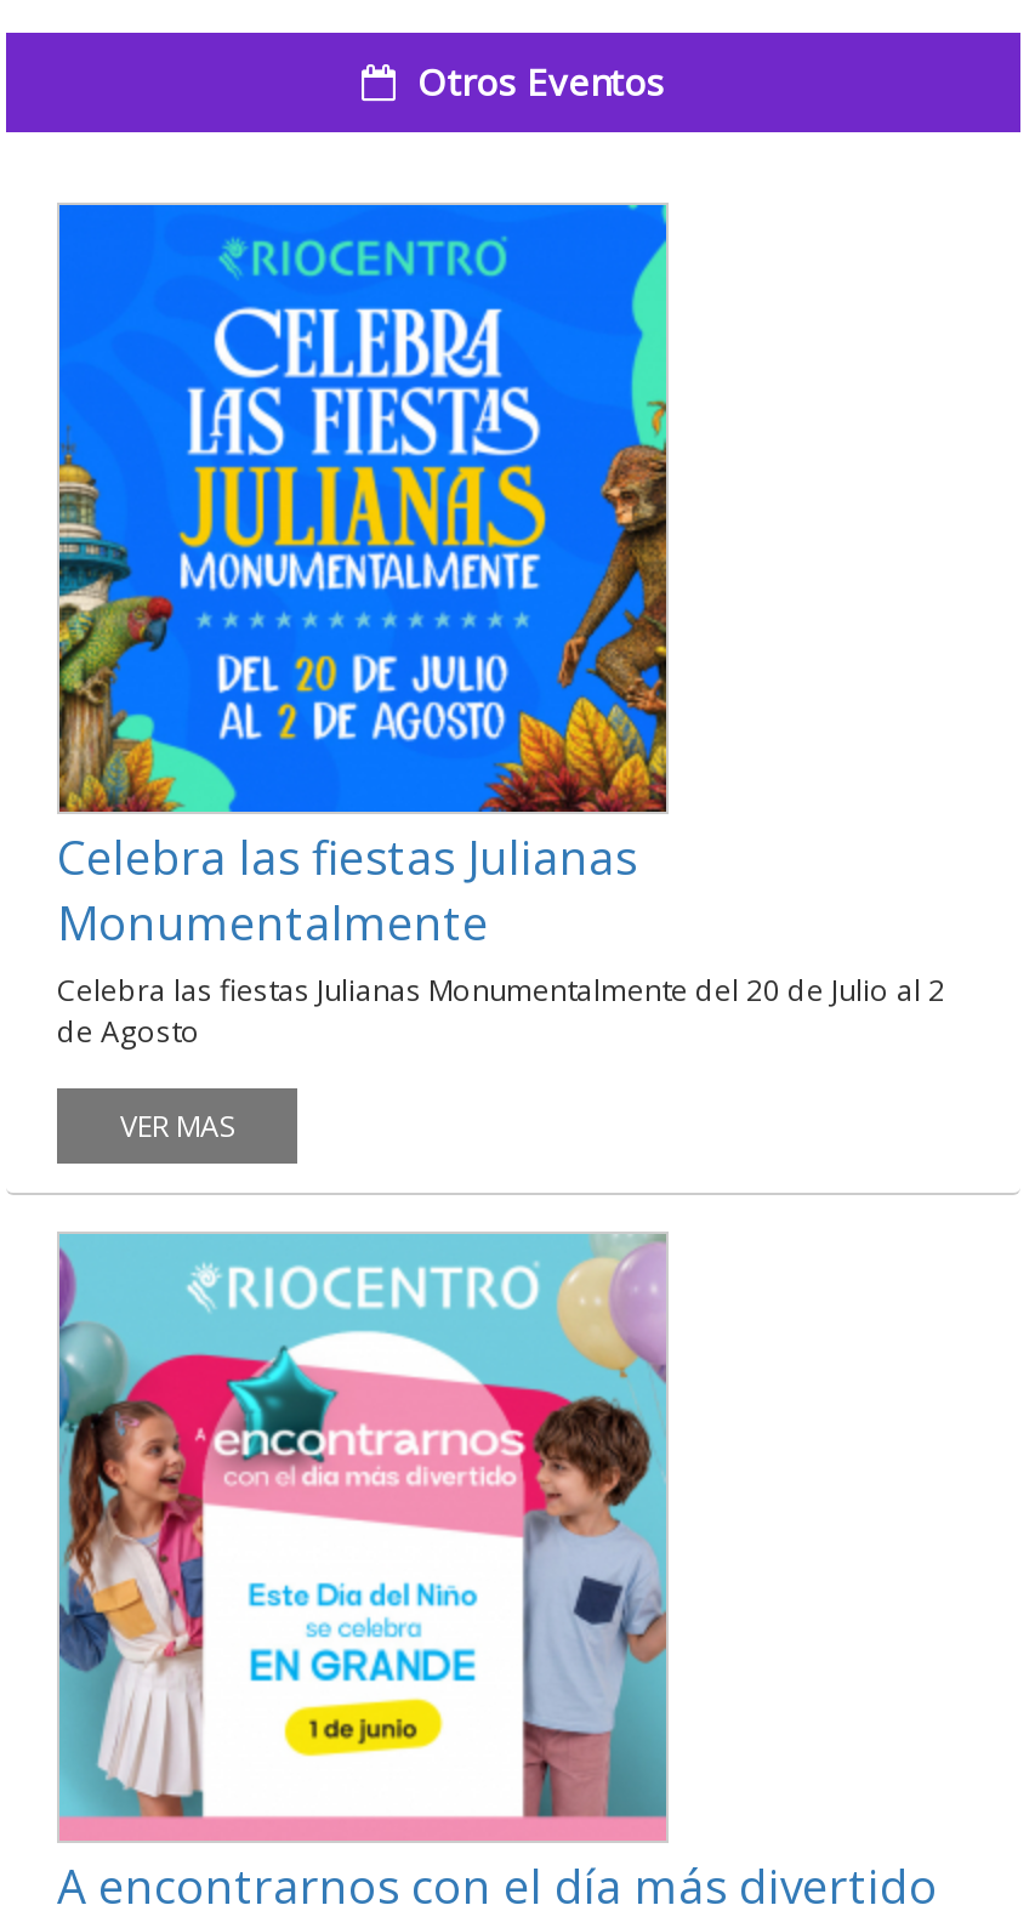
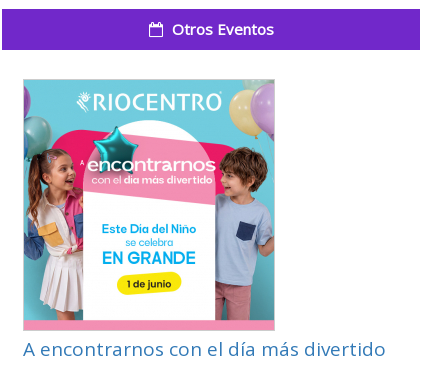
- [image]
- Celebra las fiestas Julianas
- Monumentalmente
- Celebra las fiestas Julianas Monumentalmente del 20 de Julio al 2
- de Agosto
- VER MAS
